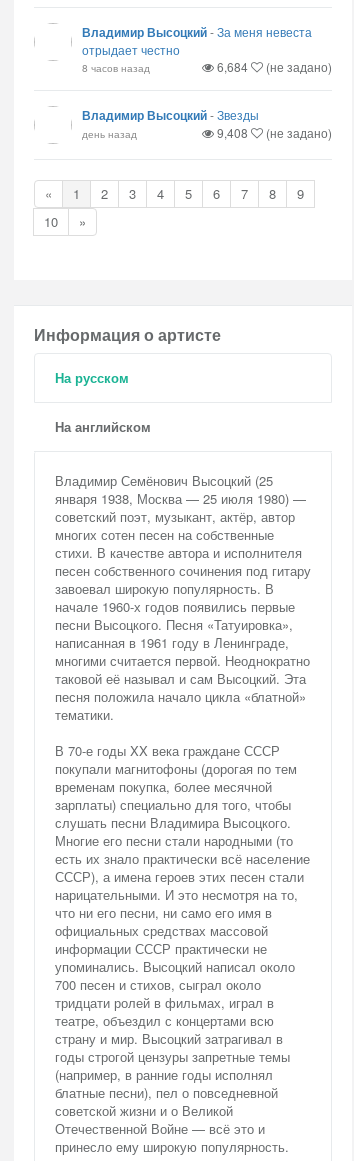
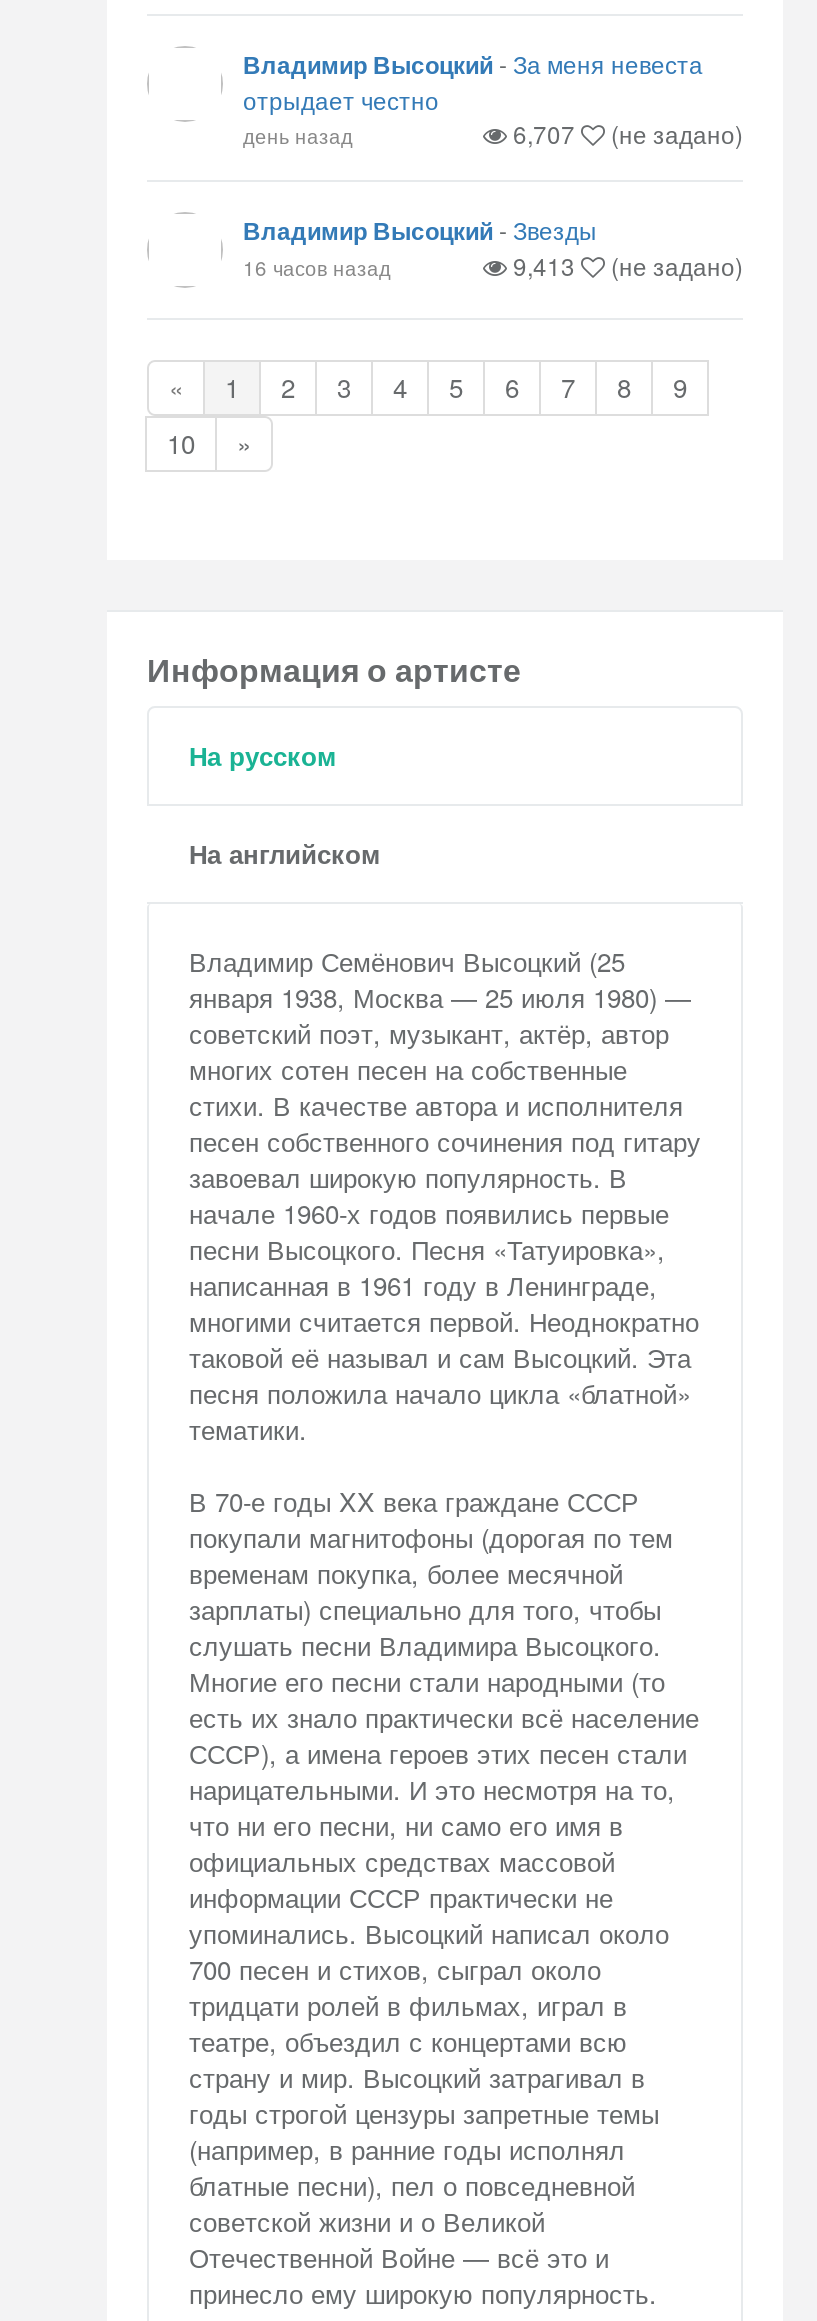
- 8 часов назад
- 6,684
+ день назад
+ 6,707

- день назад
- 9,408
+ 16 часов назад
+ 9,413
